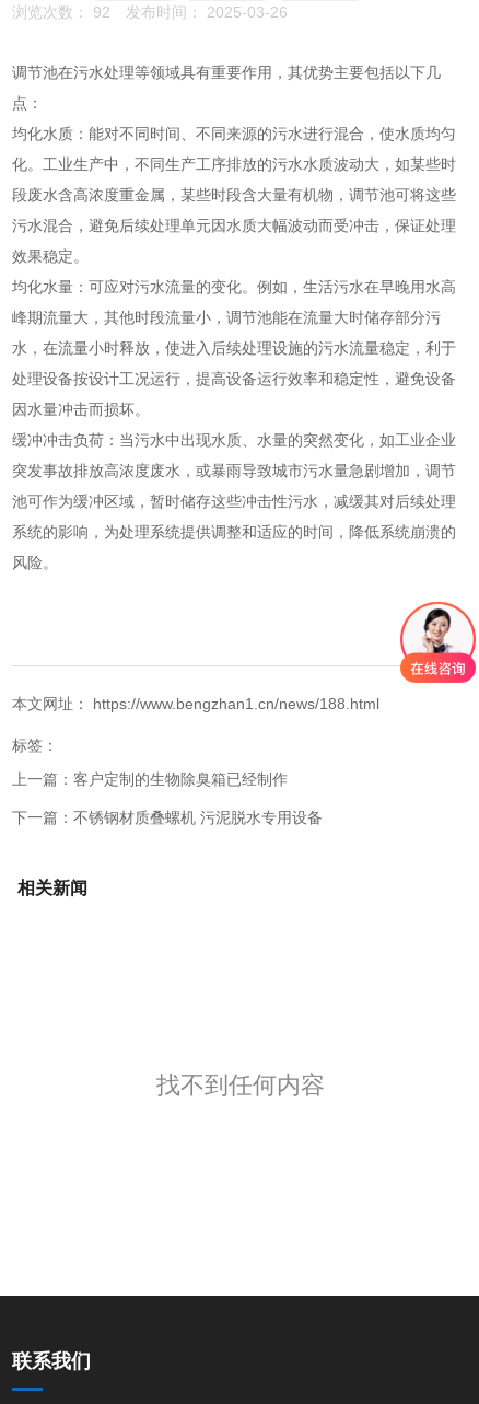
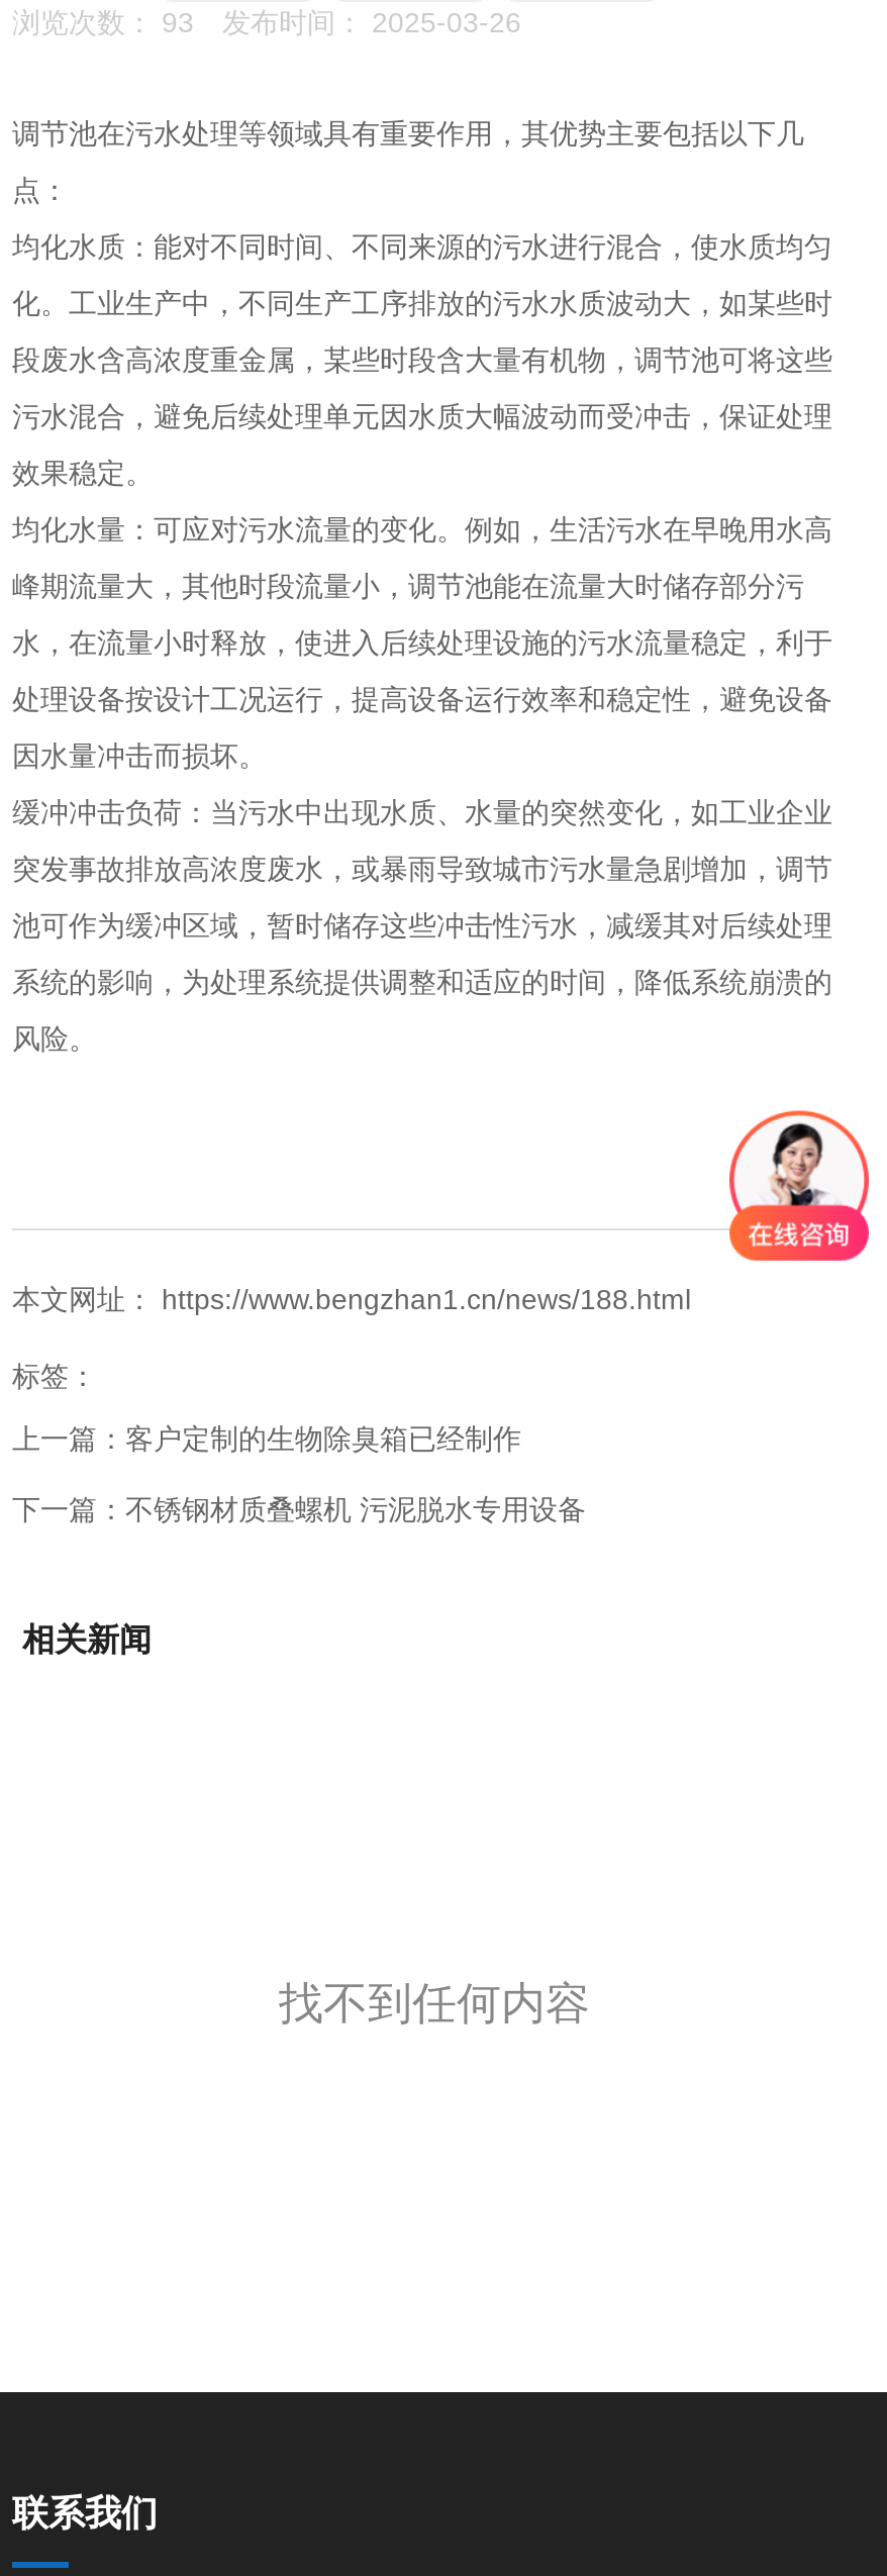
- 浏览次数：92 发布时间： 2025-03-26
+ 浏览次数：93 发布时间： 2025-03-26
